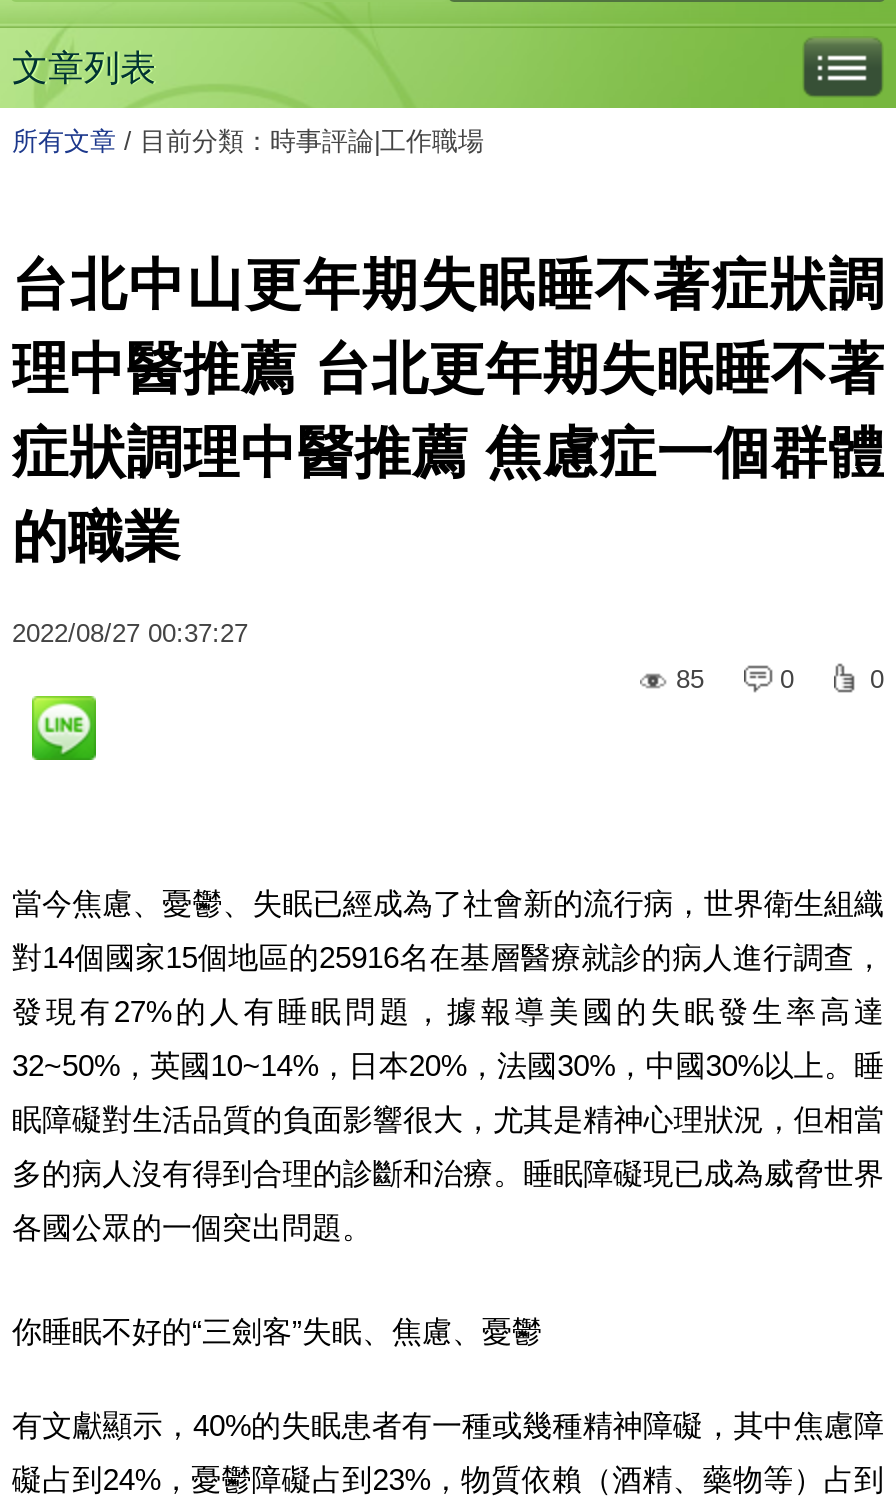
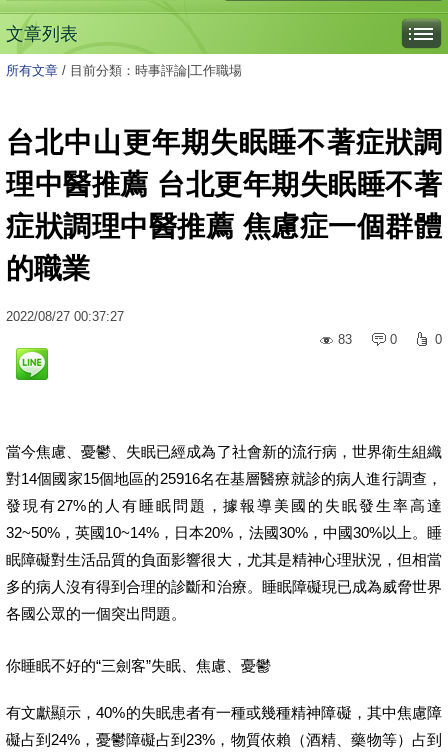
- 85
+ 83
